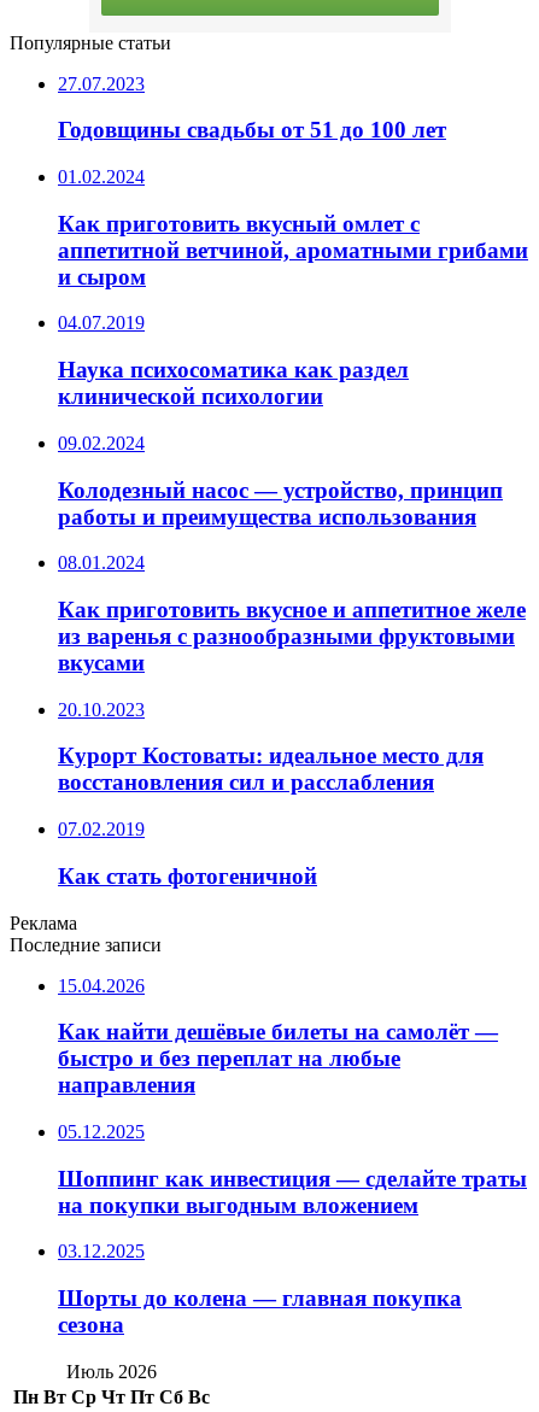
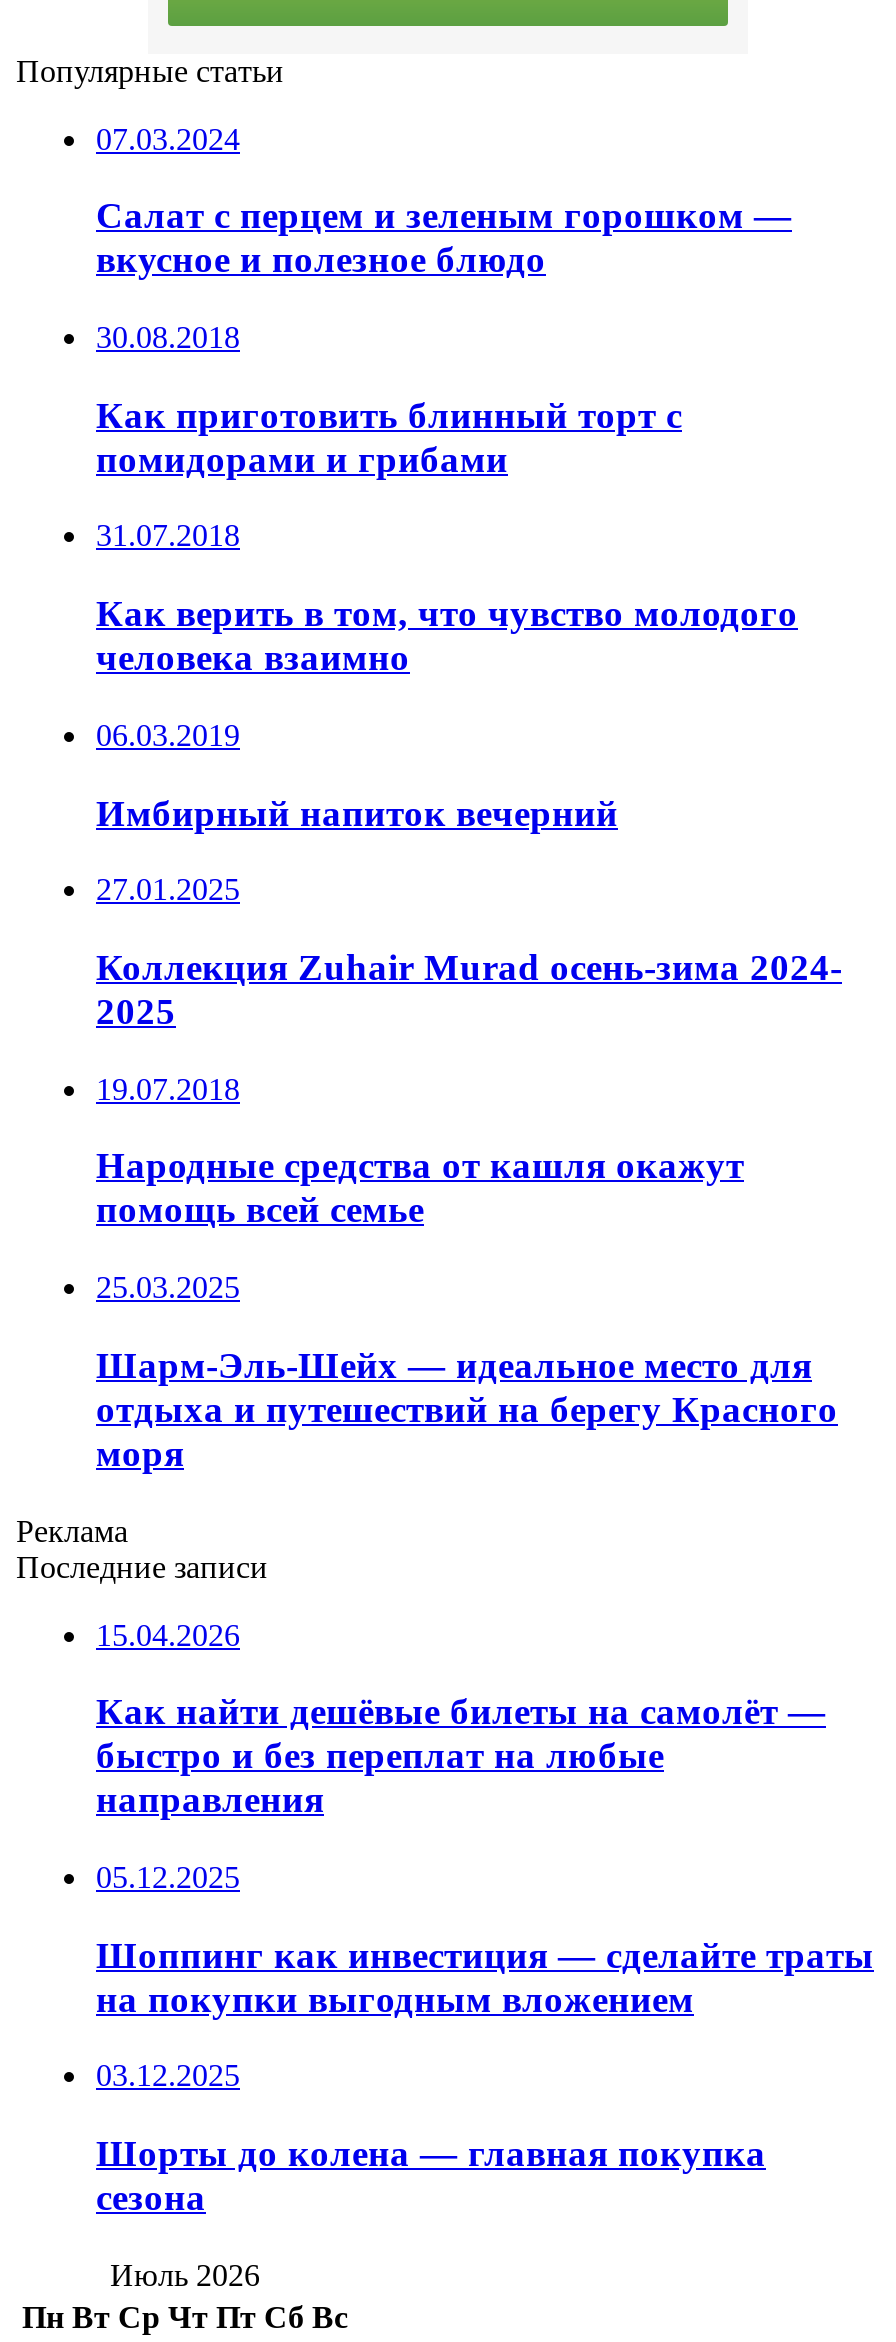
- 27.07.2023
+ 07.03.2024

- Годовщины свадьбы от 51 до 100 лет
+ Салат с перцем и зеленым горошком —
+ вкусное и полезное блюдо

- 01.02.2024
+ 30.08.2018

- Как приготовить вкусный омлет с
- аппетитной ветчиной, ароматными грибами
- и сыром
+ Как приготовить блинный торт с
+ помидорами и грибами

- 04.07.2019
+ 31.07.2018

- Наука психосоматика как раздел
- клинической психологии
+ Как верить в том, что чувство молодого
+ человека взаимно

- 09.02.2024
+ 06.03.2019

- Колодезный насос — устройство, принцип
- работы и преимущества использования
+ Имбирный напиток вечерний

- 08.01.2024
+ 27.01.2025

- Как приготовить вкусное и аппетитное желе
- из варенья с разнообразными фруктовыми
- вкусами
+ Коллекция Zuhair Murad осень-зима 2024-
+ 2025

- 20.10.2023
+ 19.07.2018

- Курорт Костоваты: идеальное место для
- восстановления сил и расслабления
+ Народные средства от кашля окажут
+ помощь всей семье

- 07.02.2019
+ 25.03.2025

- Как стать фотогеничной
+ Шарм-Эль-Шейх — идеальное место для
+ отдыха и путешествий на берегу Красного
+ моря
